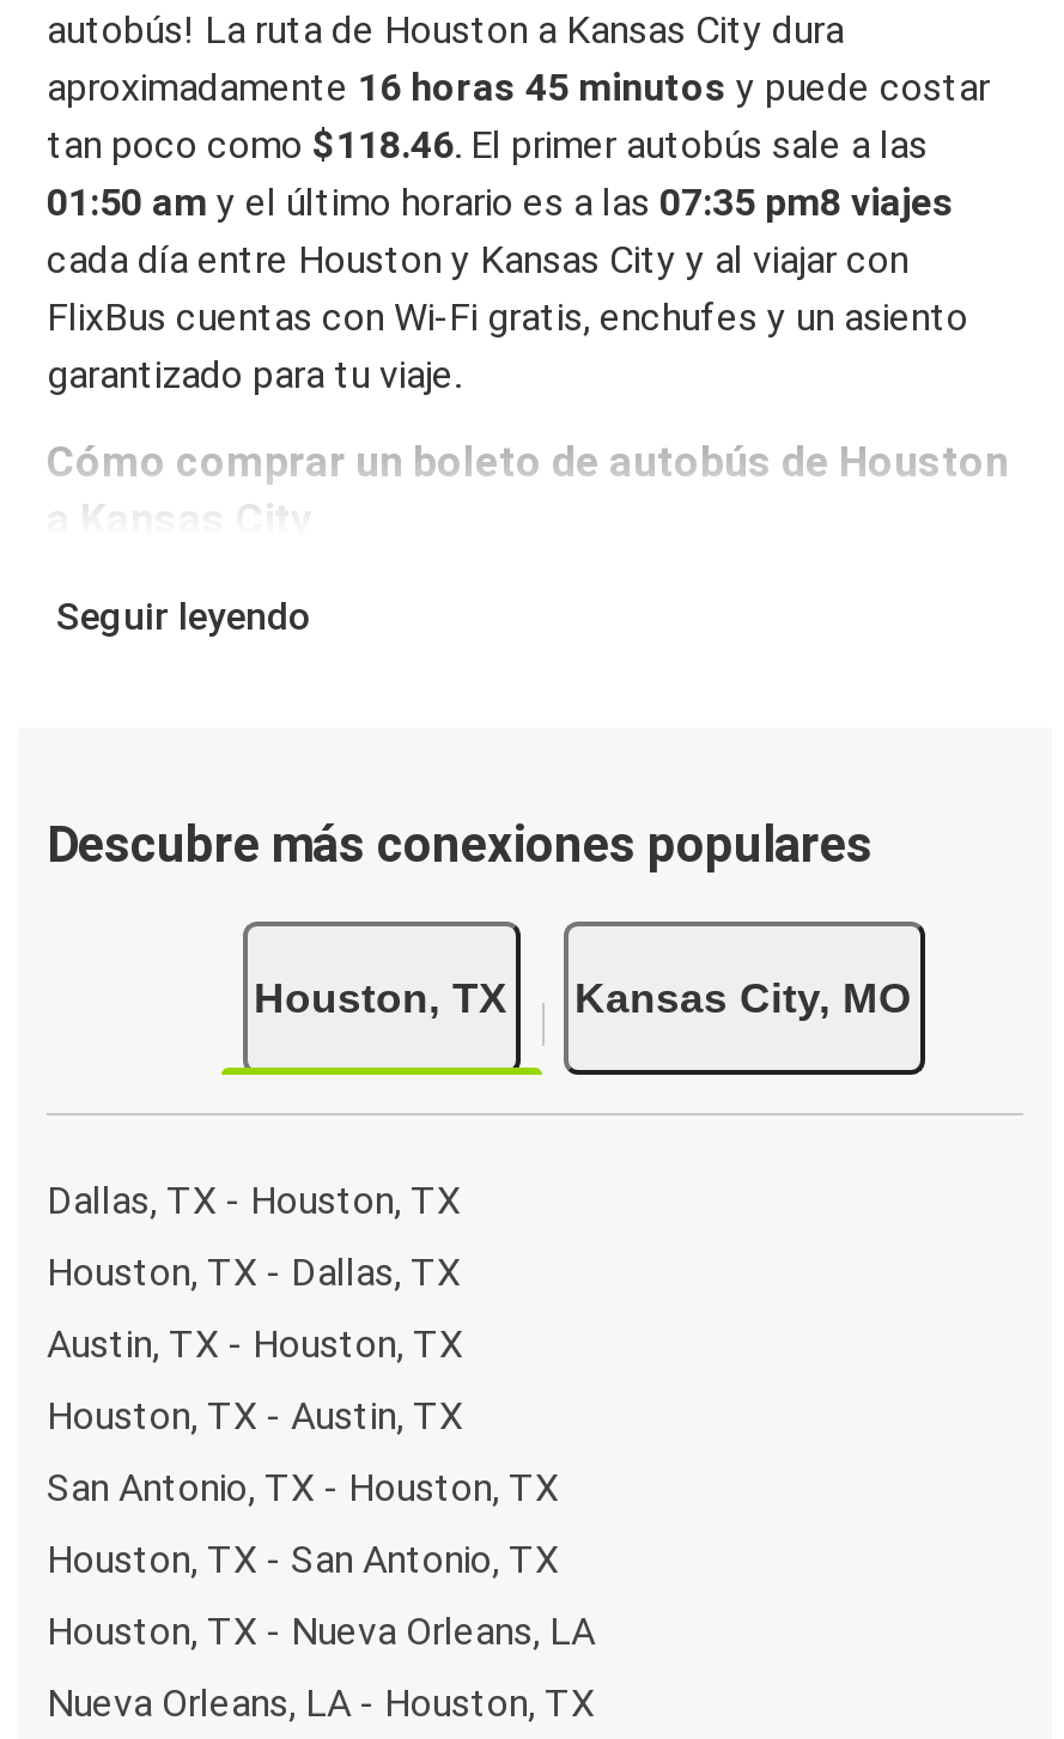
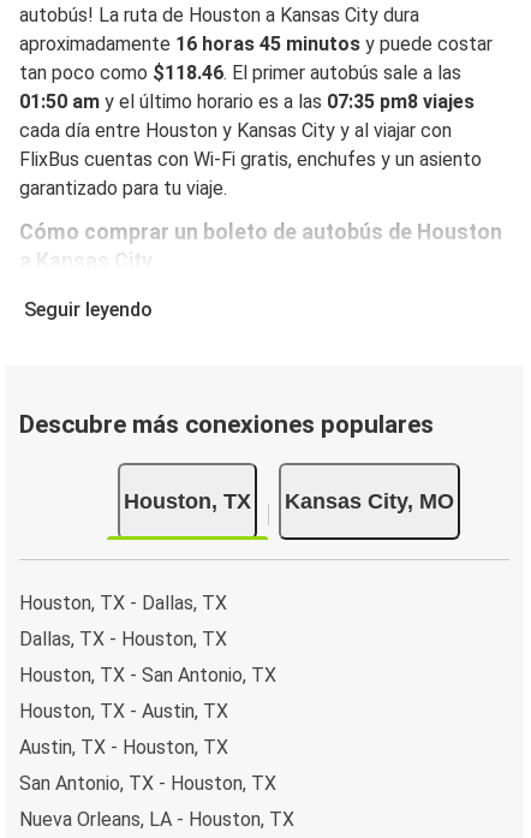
moved down: Dallas, TX - Houston, TX

moved down: Houston, TX - Austin, TX | Austin, TX - Houston, TX | San Antonio, TX - Houston, TX

moved up: Houston, TX - San Antonio, TX

- Houston, TX - Nueva Orleans, LA
